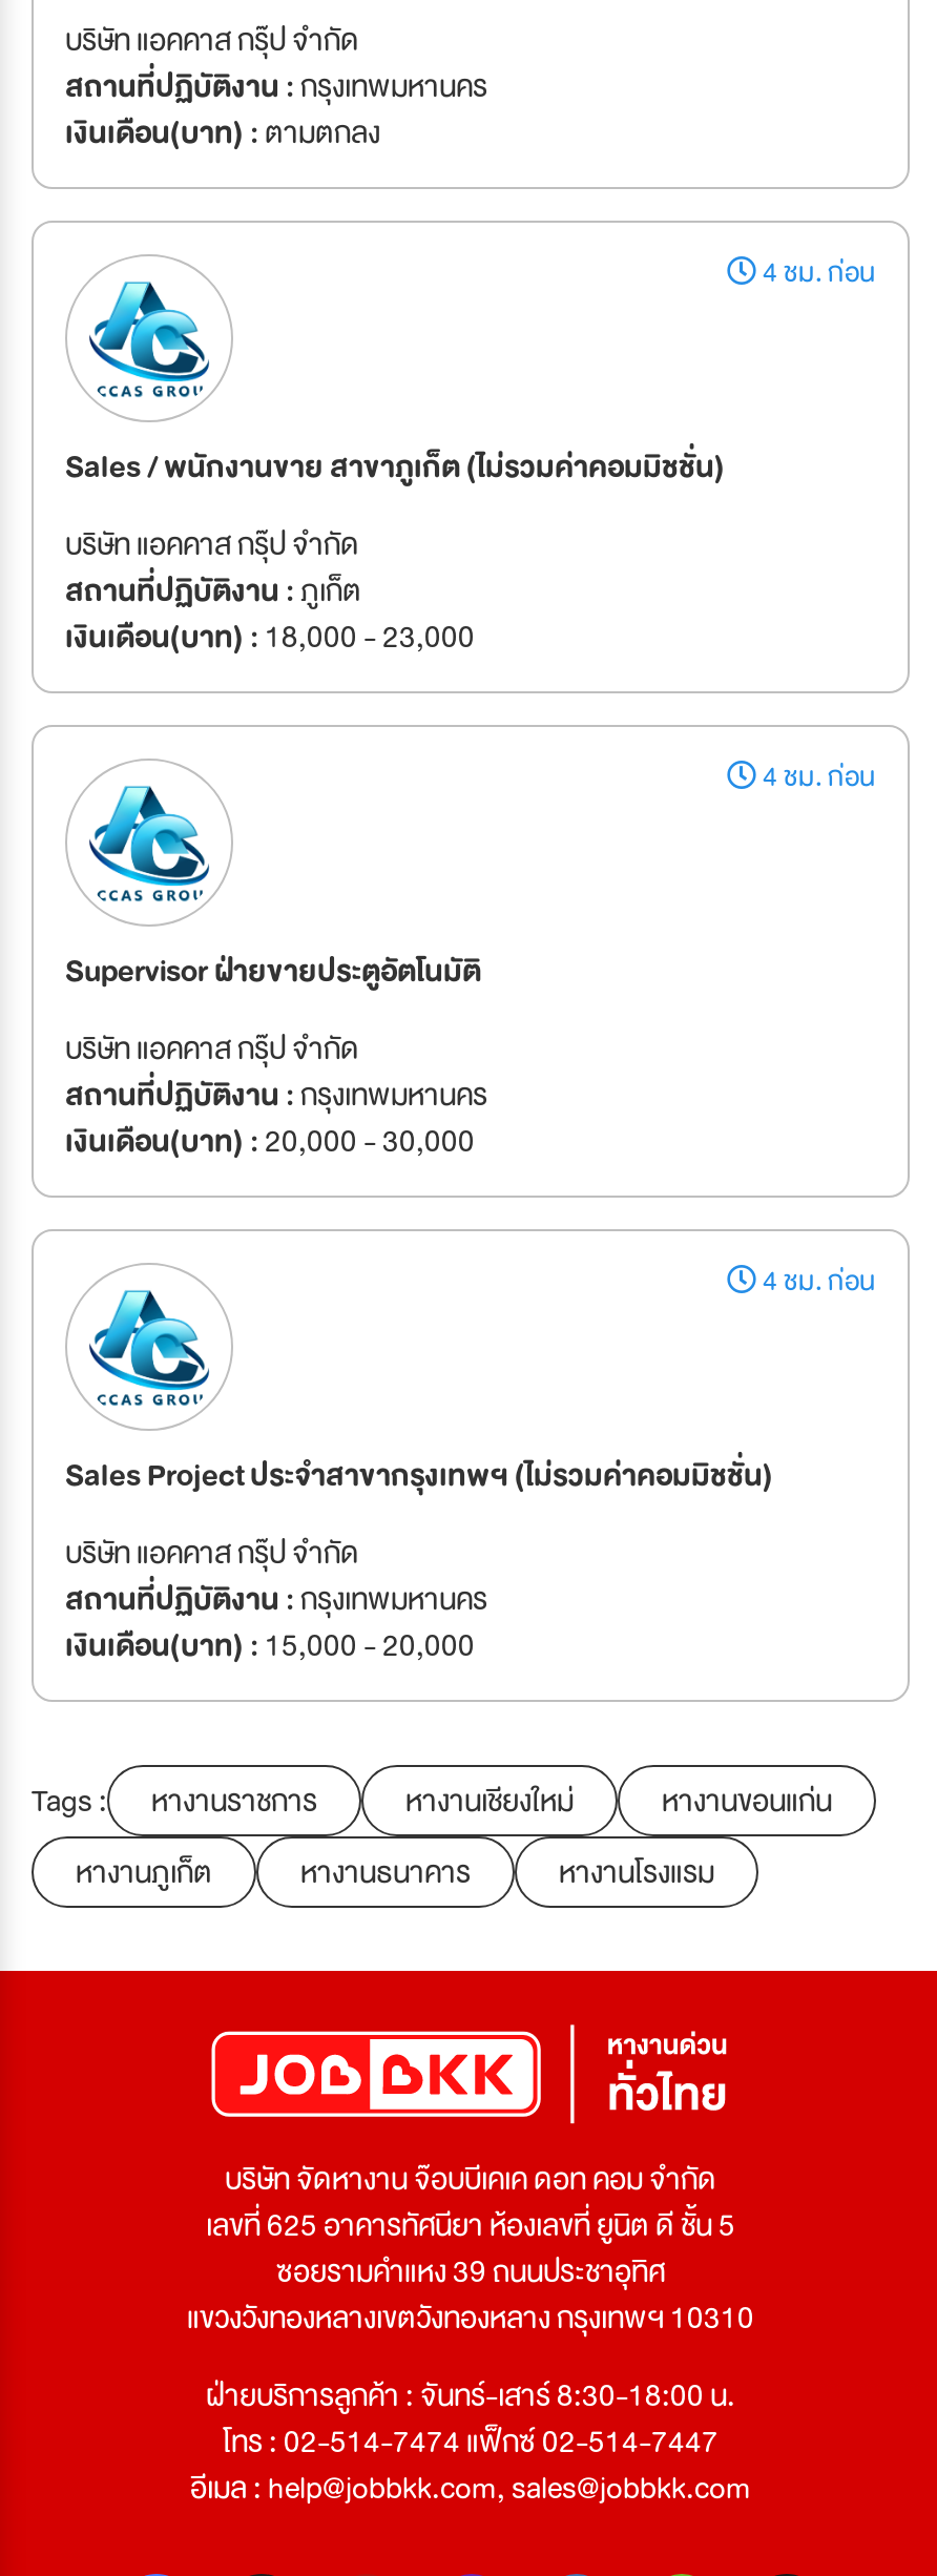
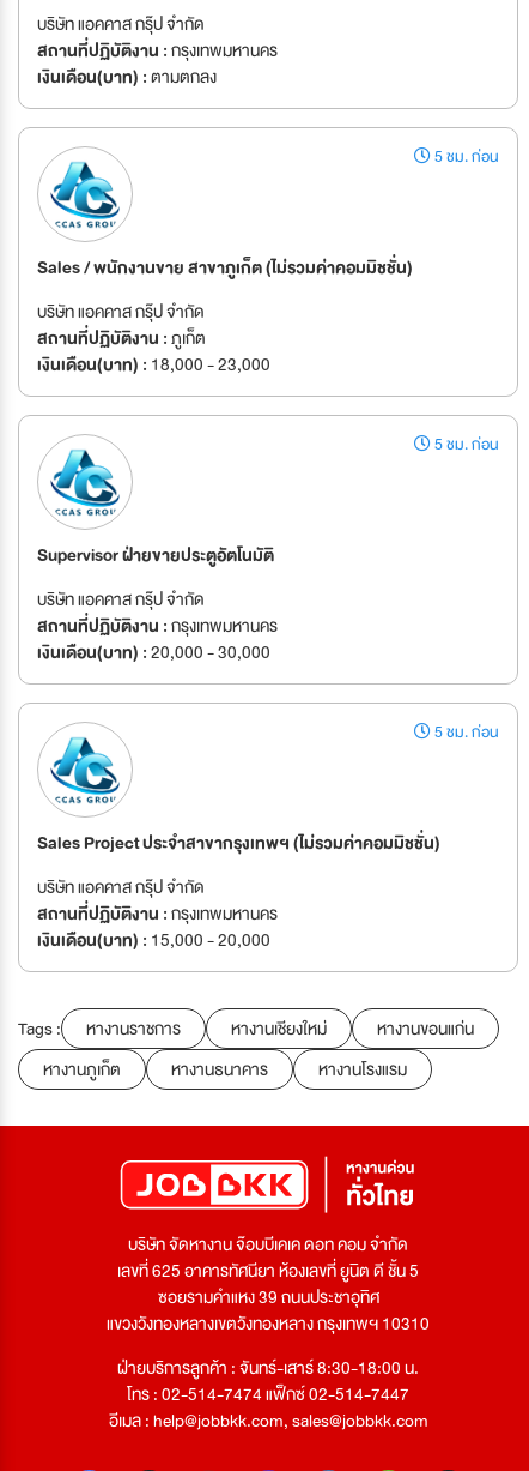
- 4 ชม. ก่อน
+ 5 ชม. ก่อน

- 4 ชม. ก่อน
+ 5 ชม. ก่อน

- 4 ชม. ก่อน
+ 5 ชม. ก่อน
